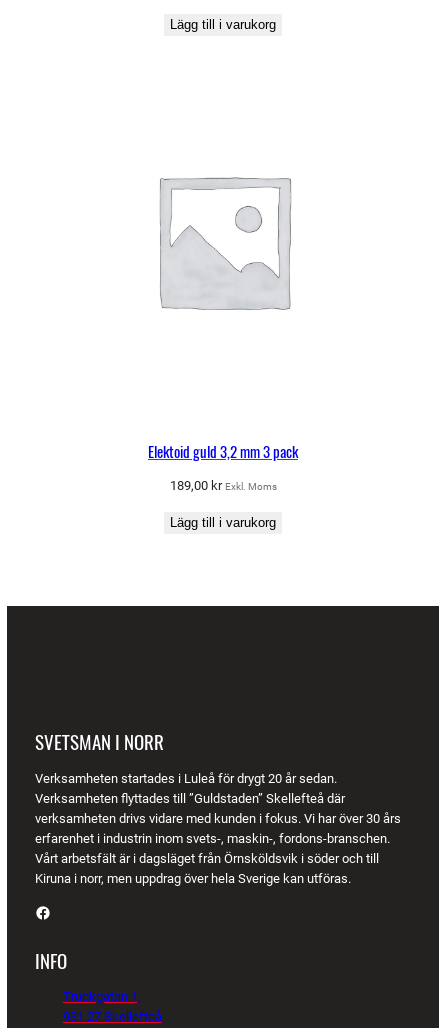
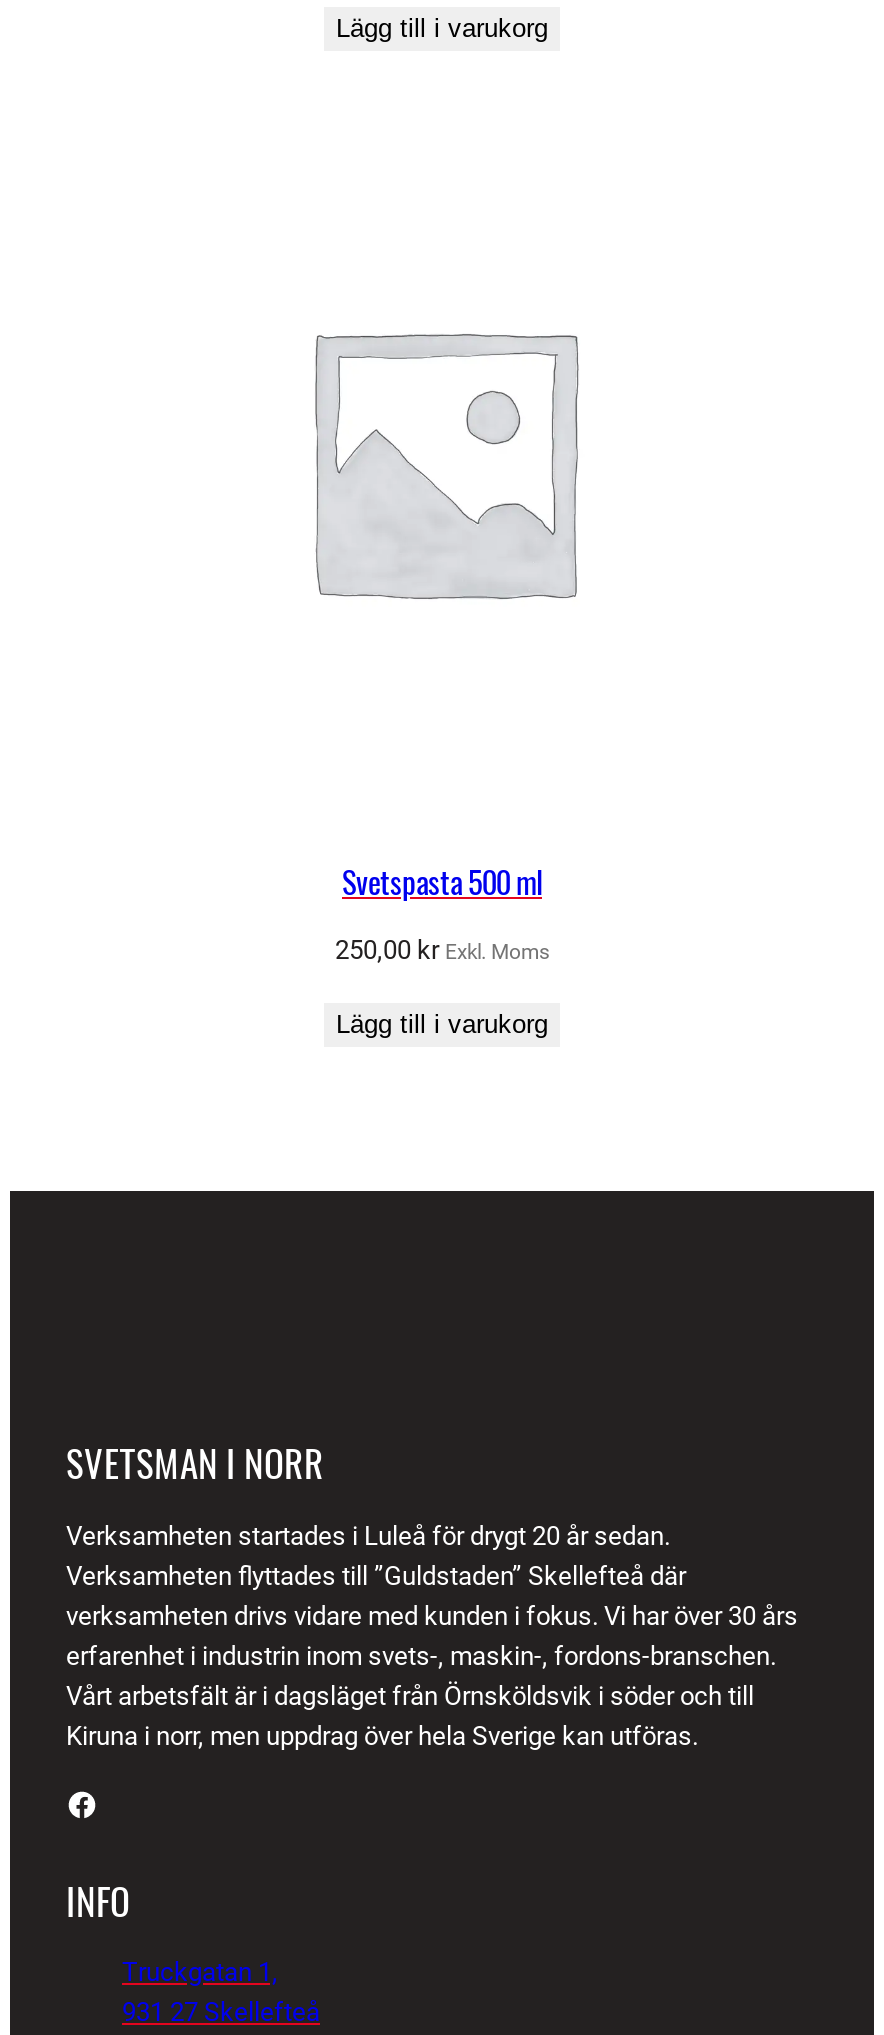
- Elektoid guld 3,2 mm 3 pack
+ Svetspasta 500 ml

- 189,00 kr Exkl. Moms
+ 250,00 kr Exkl. Moms
